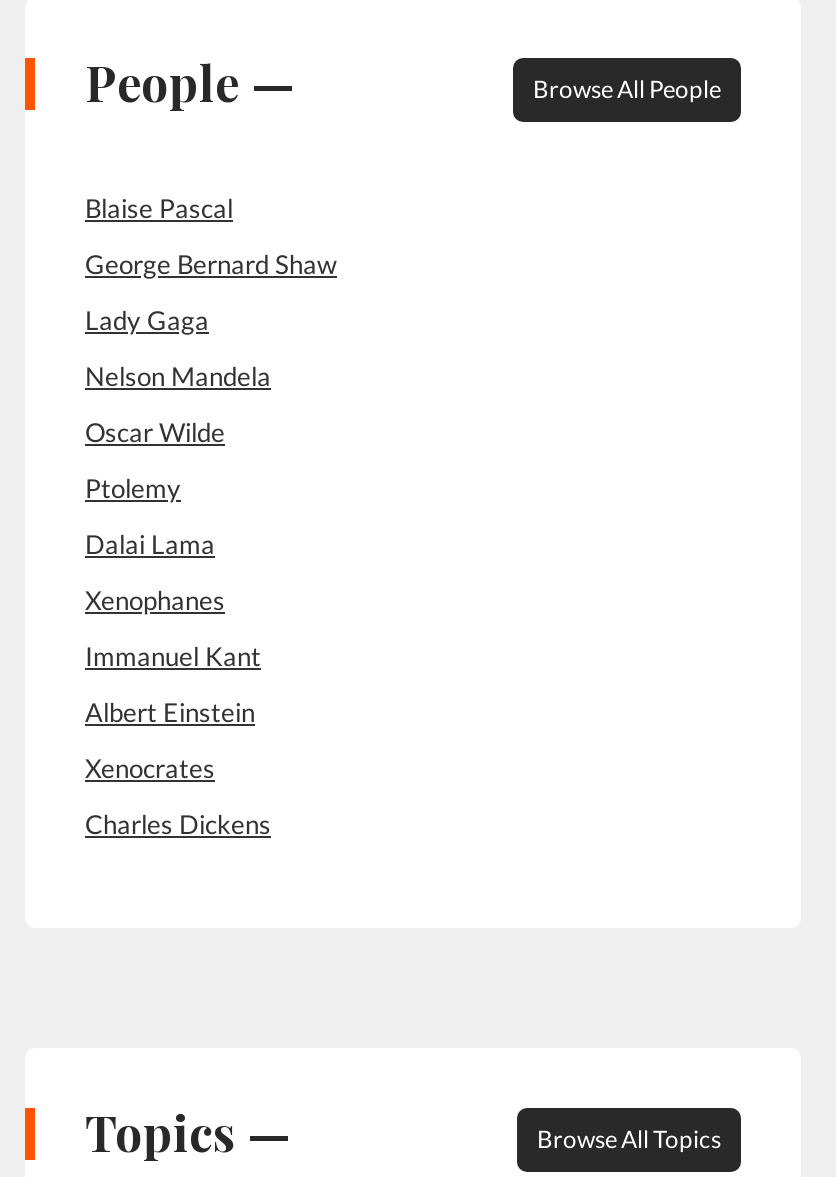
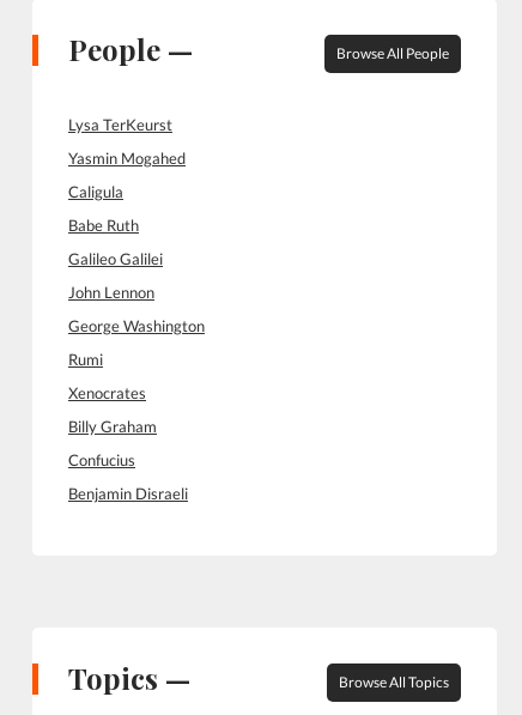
- Blaise Pascal
- George Bernard Shaw
- Lady Gaga
- Nelson Mandela
- Oscar Wilde
- Ptolemy
- Dalai Lama
- Xenophanes
- Immanuel Kant
- Albert Einstein
+ Lysa TerKeurst
+ Yasmin Mogahed
+ Caligula
+ Babe Ruth
+ Galileo Galilei
+ John Lennon
+ George Washington
+ Rumi

moved up: Xenocrates

- Charles Dickens
+ Billy Graham
+ Confucius
+ Benjamin Disraeli
